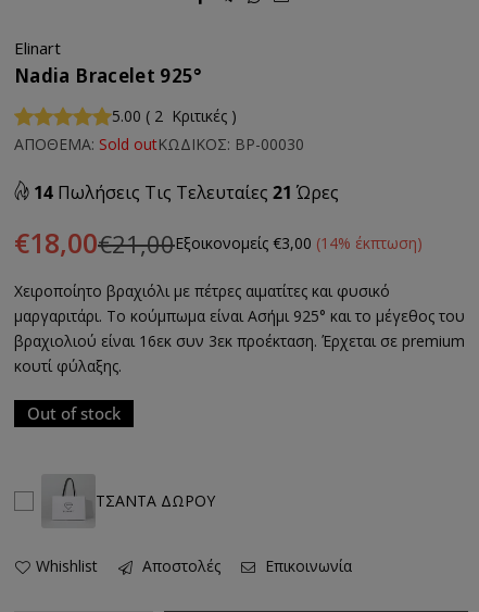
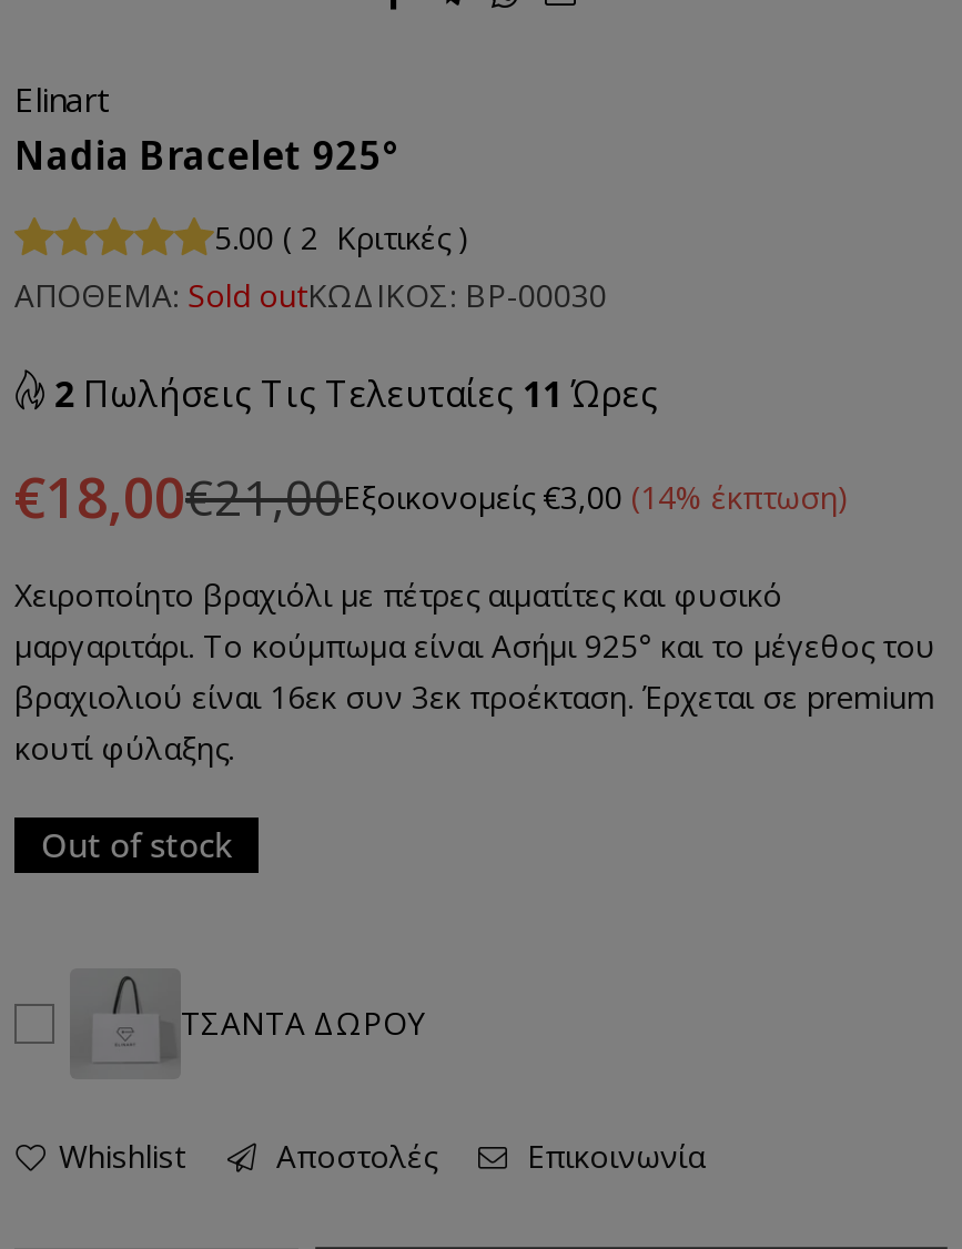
- 14 Πωλήσεις Τις Τελευταίες 21 Ώρες
+ 2 Πωλήσεις Τις Τελευταίες 11 Ώρες
